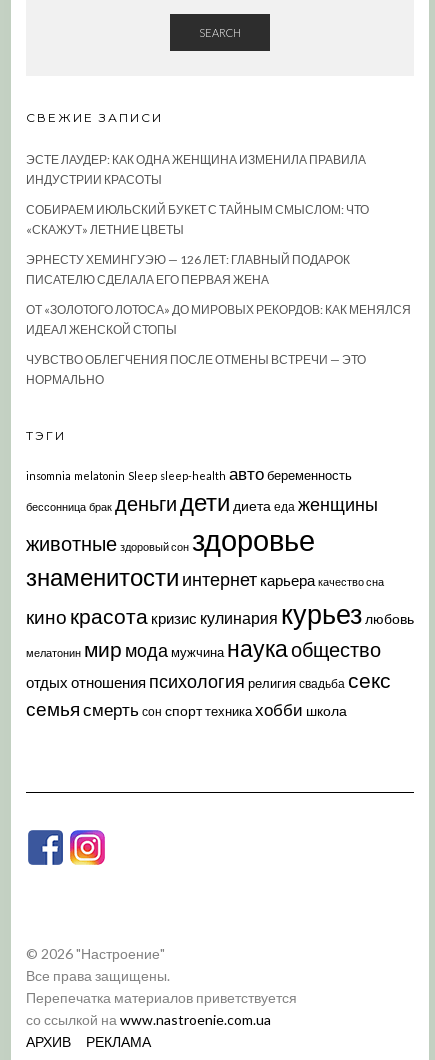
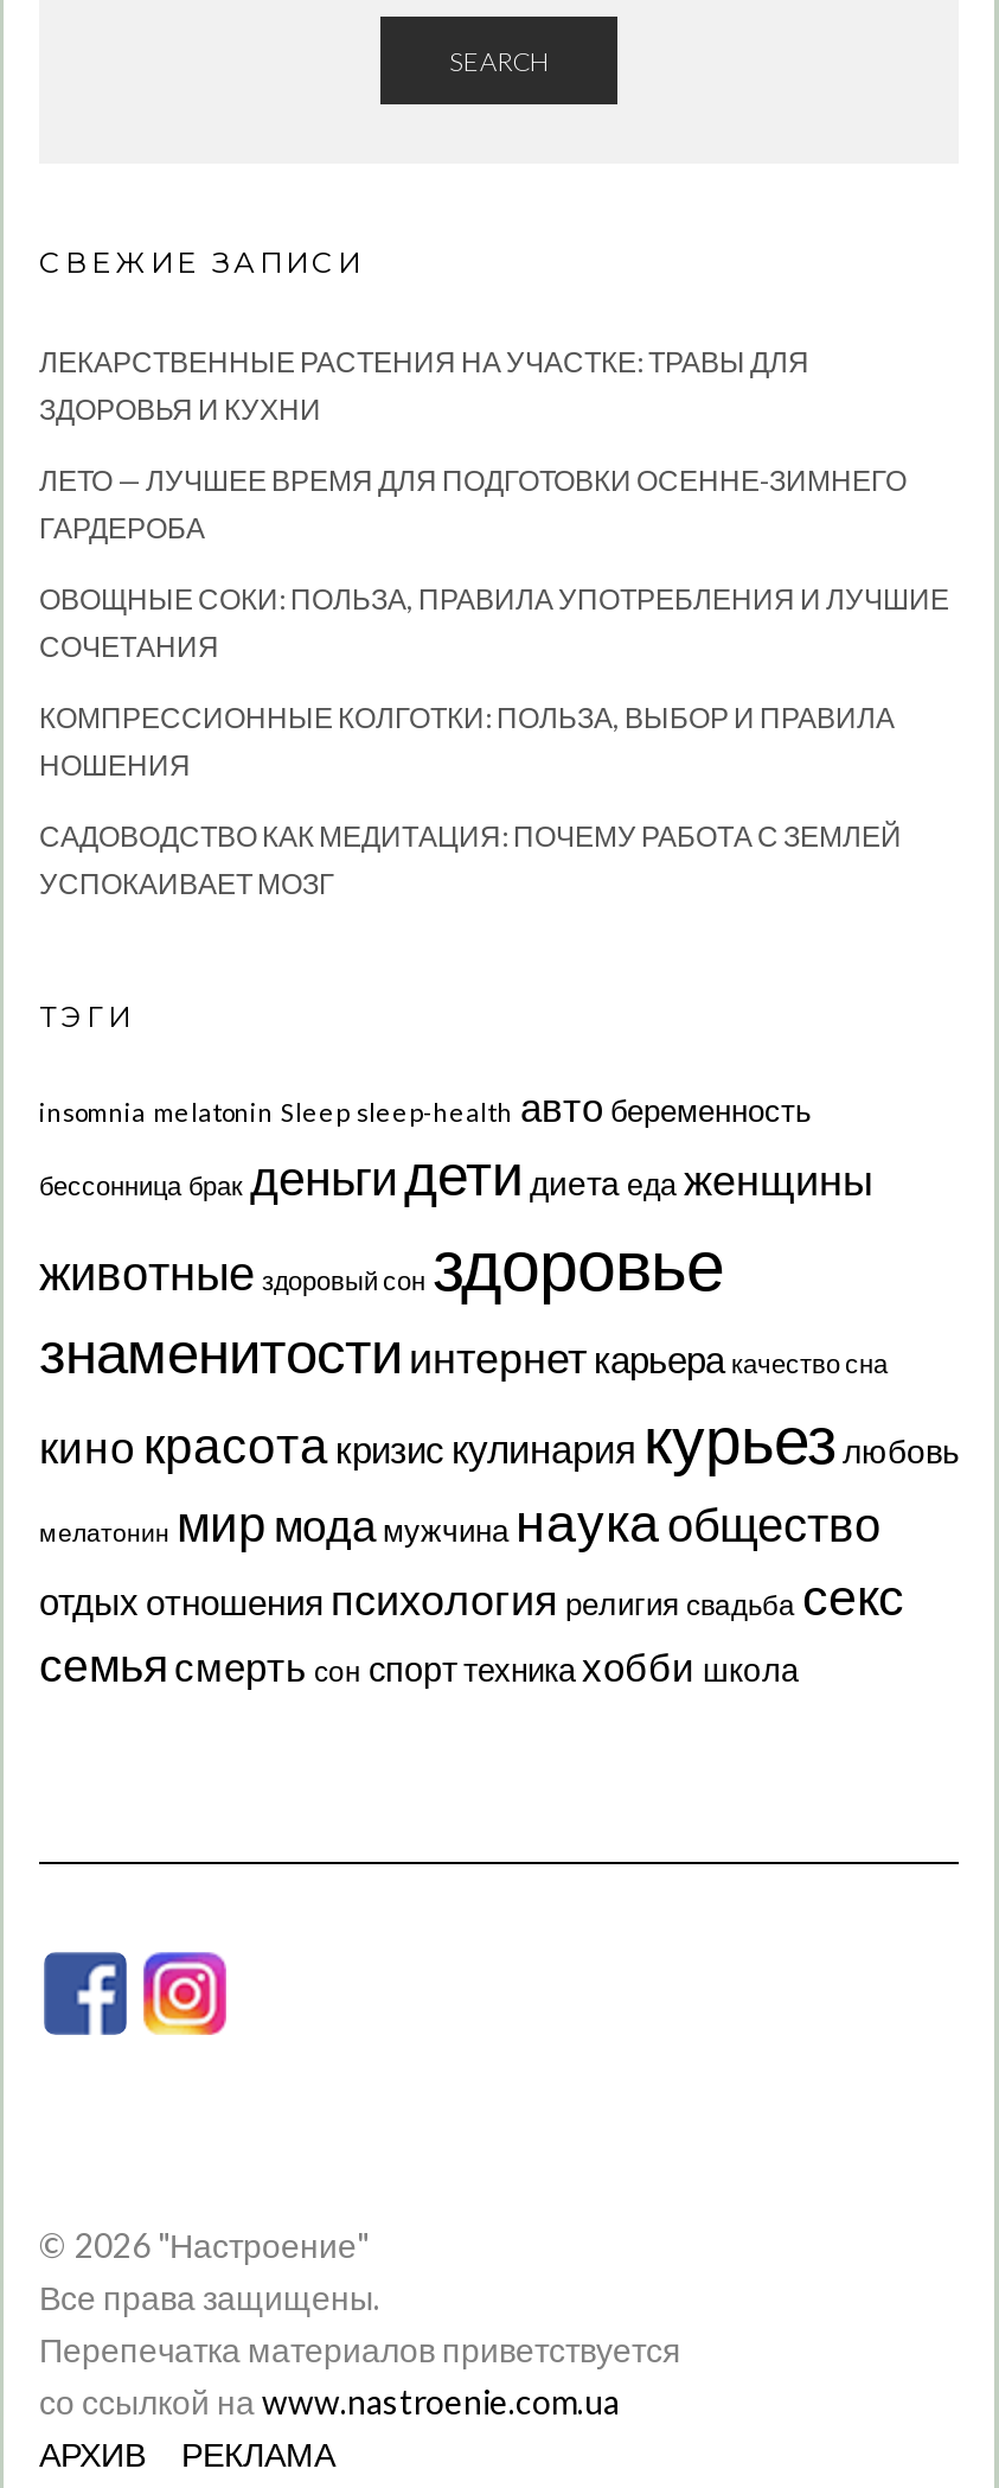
- ЭСТЕ ЛАУДЕР: КАК ОДНА ЖЕНЩИНА ИЗМЕНИЛА ПРАВИЛА
- ИНДУСТРИИ КРАСОТЫ
+ ЛЕКАРСТВЕННЫЕ РАСТЕНИЯ НА УЧАСТКЕ: ТРАВЫ ДЛЯ
+ ЗДОРОВЬЯ И КУХНИ

- СОБИРАЕМ ИЮЛЬСКИЙ БУКЕТ С ТАЙНЫМ СМЫСЛОМ: ЧТО
- «СКАЖУТ» ЛЕТНИЕ ЦВЕТЫ
+ ЛЕТО — ЛУЧШЕЕ ВРЕМЯ ДЛЯ ПОДГОТОВКИ ОСЕННЕ-ЗИМНЕГО
+ ГАРДЕРОБА

- ЭРНЕСТУ ХЕМИНГУЭЮ — 126 ЛЕТ: ГЛАВНЫЙ ПОДАРОК
- ПИСАТЕЛЮ СДЕЛАЛА ЕГО ПЕРВАЯ ЖЕНА
+ ОВОЩНЫЕ СОКИ: ПОЛЬЗА, ПРАВИЛА УПОТРЕБЛЕНИЯ И ЛУЧШИЕ
+ СОЧЕТАНИЯ

- ОТ «ЗОЛОТОГО ЛОТОСА» ДО МИРОВЫХ РЕКОРДОВ: КАК МЕНЯЛСЯ
- ИДЕАЛ ЖЕНСКОЙ СТОПЫ
+ КОМПРЕССИОННЫЕ КОЛГОТКИ: ПОЛЬЗА, ВЫБОР И ПРАВИЛА
+ НОШЕНИЯ

- ЧУВСТВО ОБЛЕГЧЕНИЯ ПОСЛЕ ОТМЕНЫ ВСТРЕЧИ — ЭТО
- НОРМАЛЬНО
+ САДОВОДСТВО КАК МЕДИТАЦИЯ: ПОЧЕМУ РАБОТА С ЗЕМЛЕЙ
+ УСПОКАИВАЕТ МОЗГ
